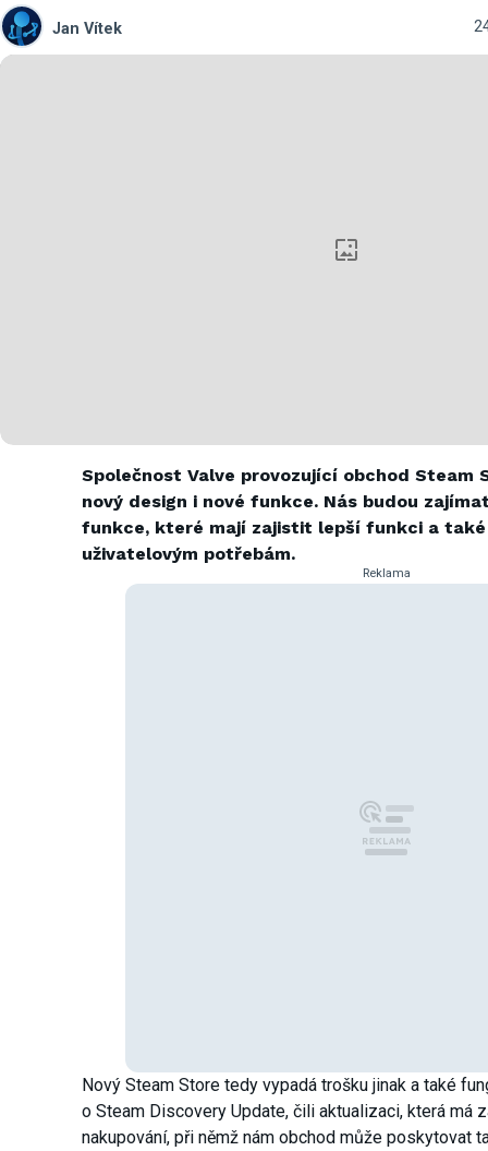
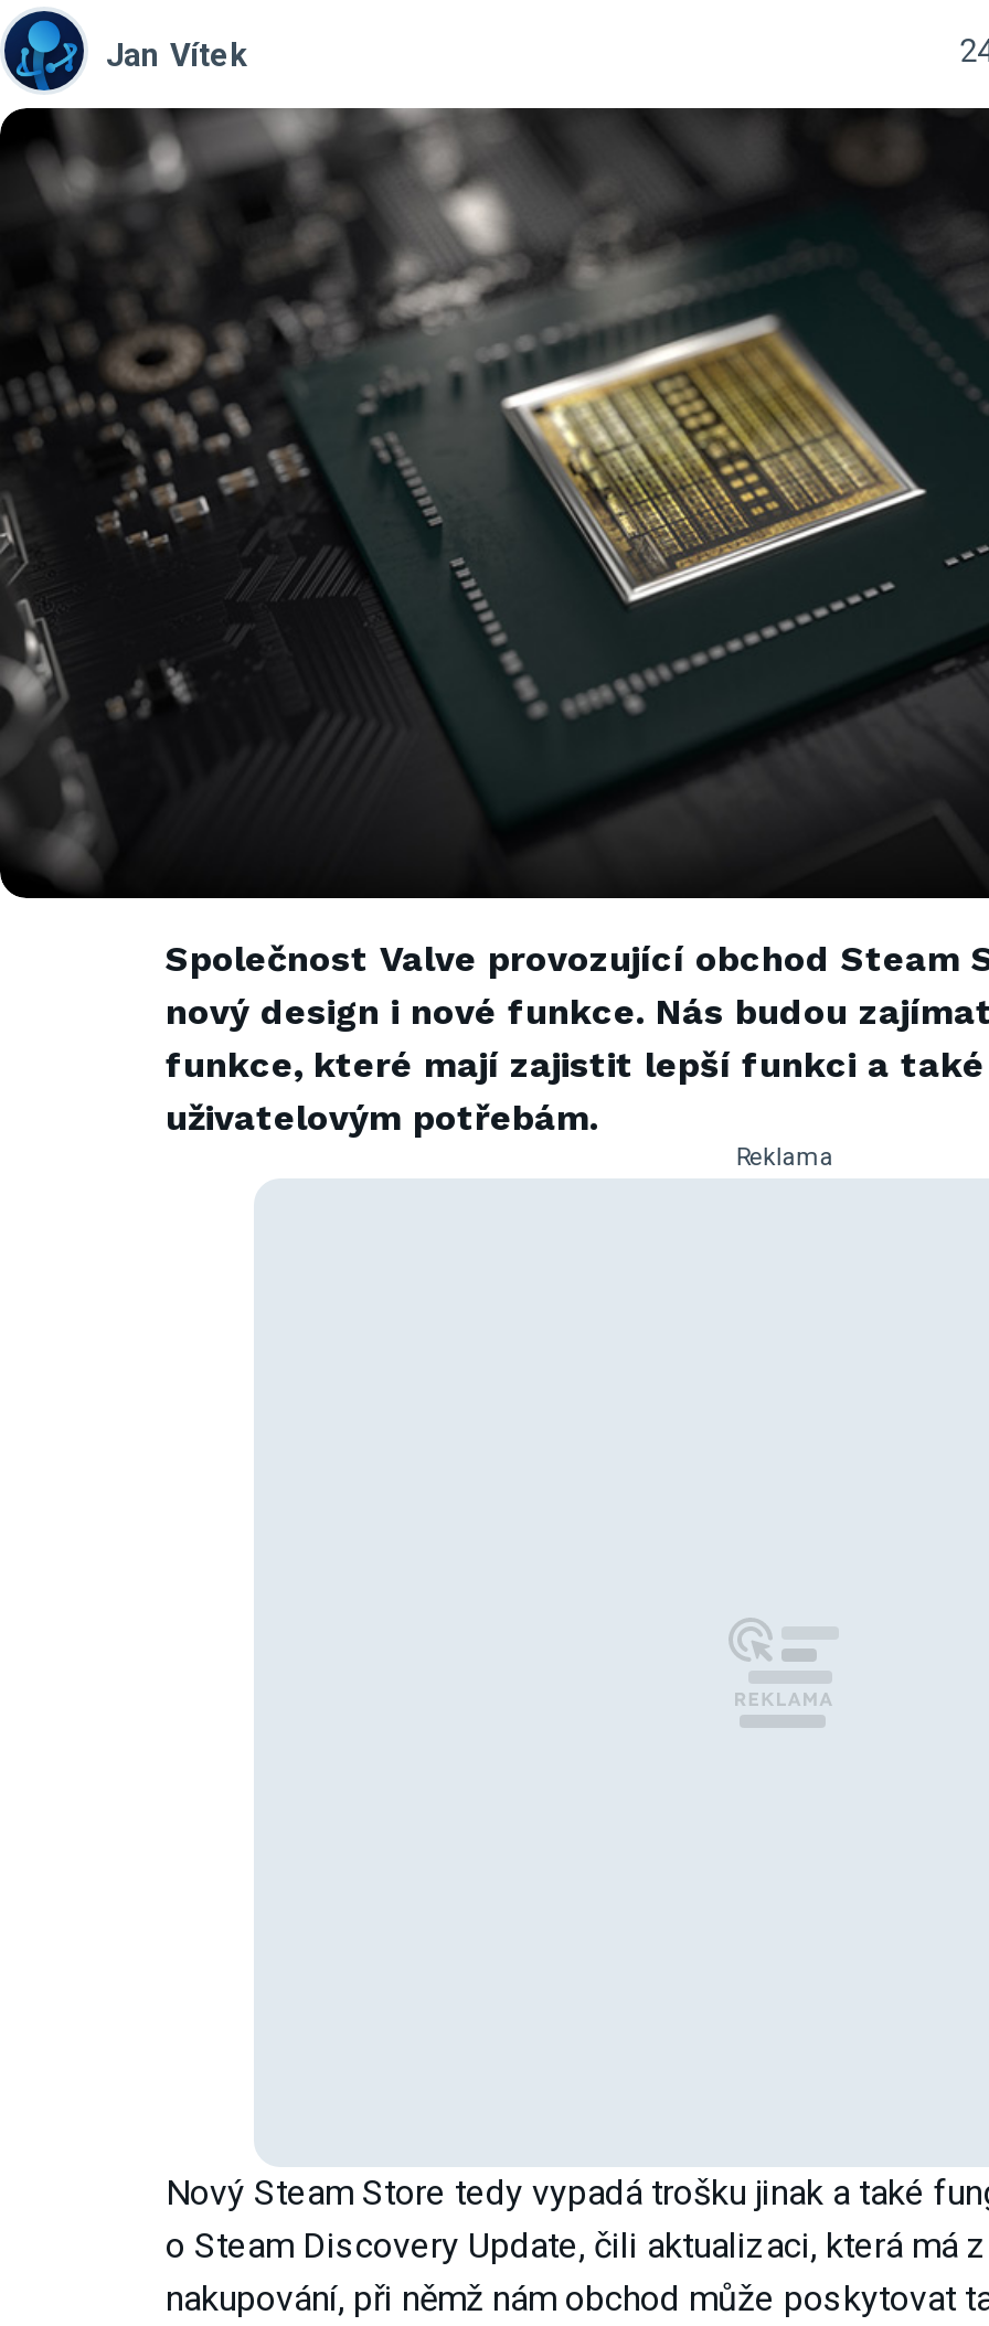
+ [image]
